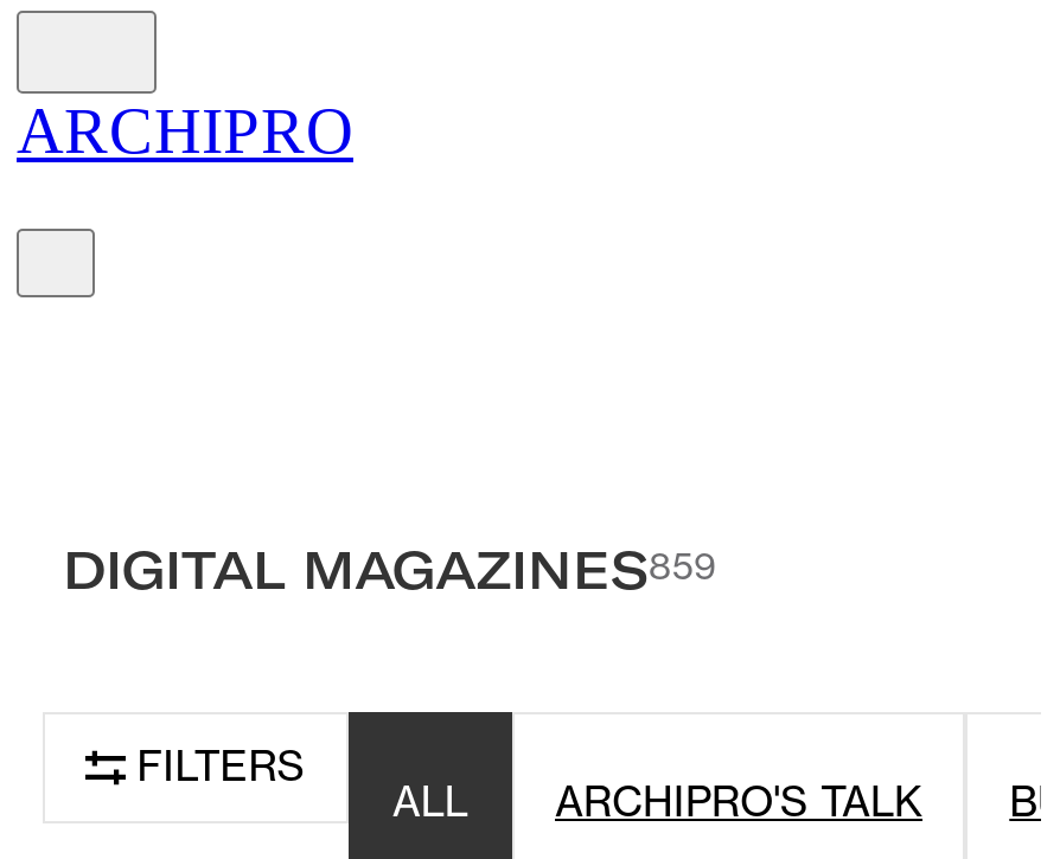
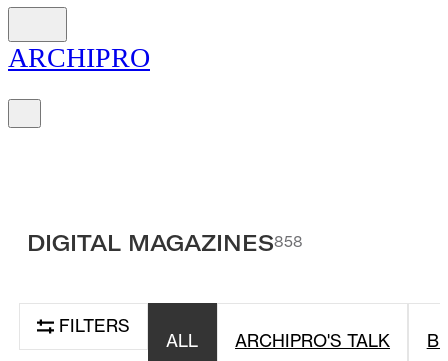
- DIGITAL MAGAZINES859
+ DIGITAL MAGAZINES858
